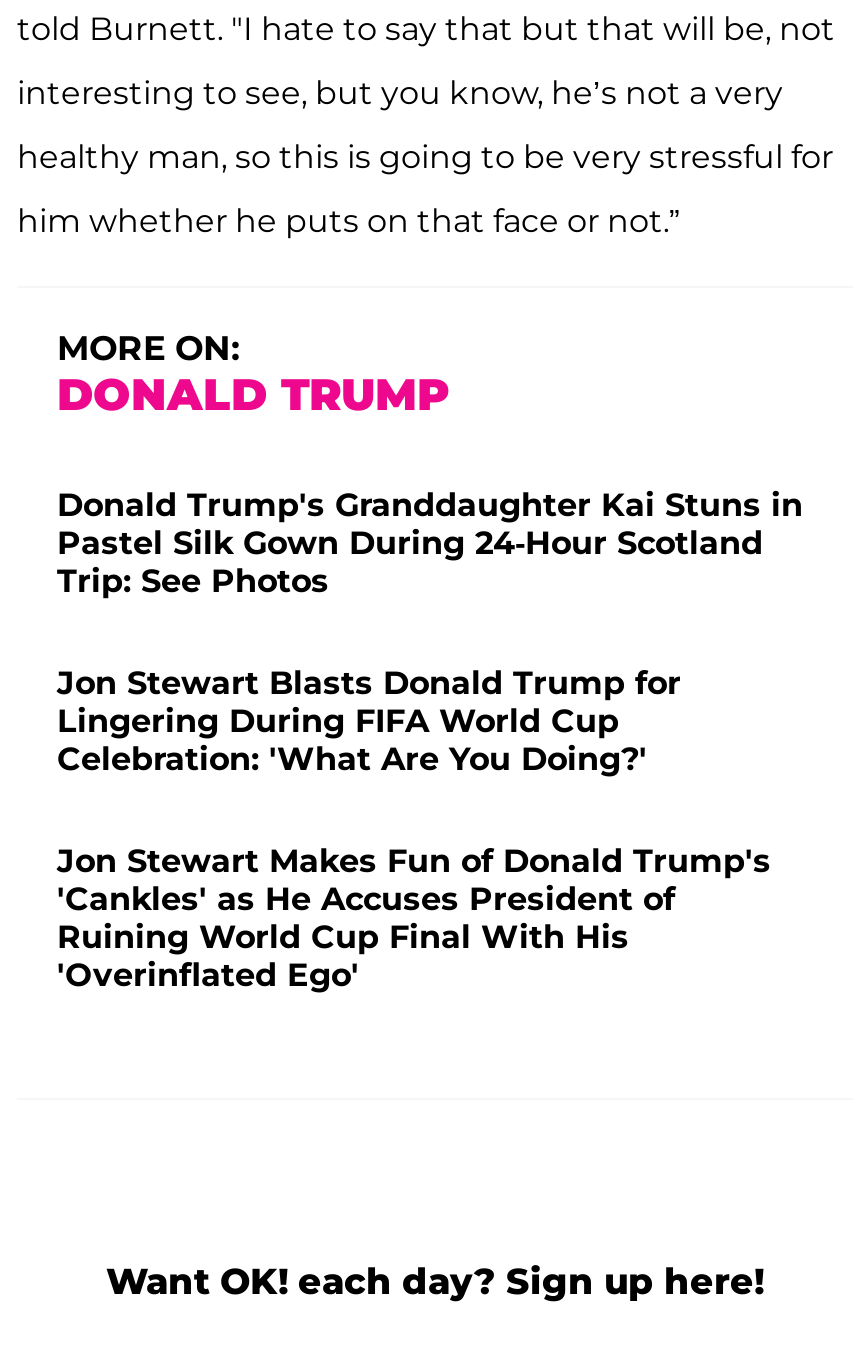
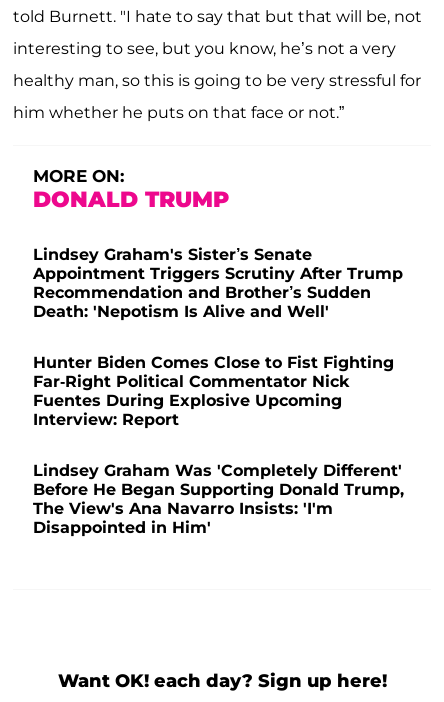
- Donald Trump's Granddaughter Kai Stuns in
- Pastel Silk Gown During 24-Hour Scotland
- Trip: See Photos
+ Lindsey Graham's Sister’s Senate
+ Appointment Triggers Scrutiny After Trump
+ Recommendation and Brother’s Sudden
+ Death: 'Nepotism Is Alive and Well'

- Jon Stewart Blasts Donald Trump for
- Lingering During FIFA World Cup
- Celebration: 'What Are You Doing?'
+ Hunter Biden Comes Close to Fist Fighting
+ Far-Right Political Commentator Nick
+ Fuentes During Explosive Upcoming
+ Interview: Report

- Jon Stewart Makes Fun of Donald Trump's
- 'Cankles' as He Accuses President of
- Ruining World Cup Final With His
- 'Overinflated Ego'
+ Lindsey Graham Was 'Completely Different'
+ Before He Began Supporting Donald Trump,
+ The View's Ana Navarro Insists: 'I'm
+ Disappointed in Him'
